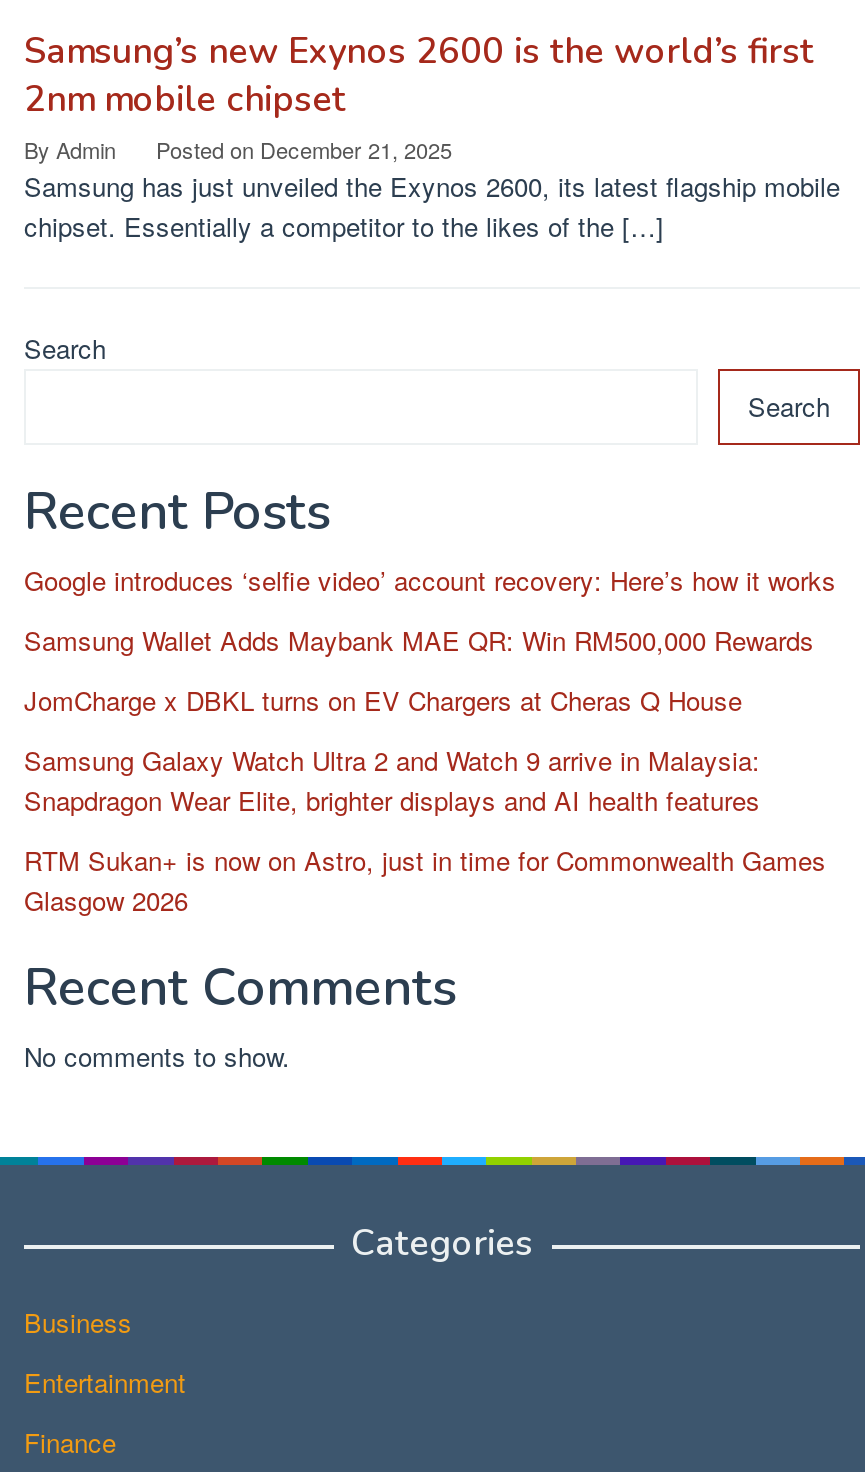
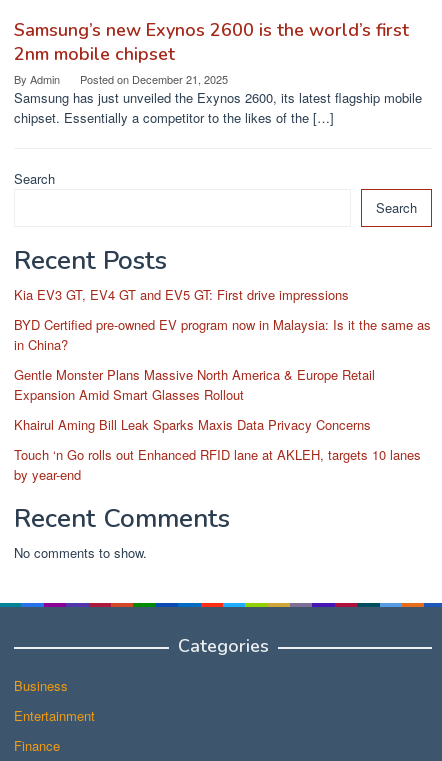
- Google introduces ‘selfie video’ account recovery: Here’s how it works
+ Kia EV3 GT, EV4 GT and EV5 GT: First drive impressions

- Samsung Wallet Adds Maybank MAE QR: Win RM500,000 Rewards
+ BYD Certified pre-owned EV program now in Malaysia: Is it the same as
+ in China?

- JomCharge x DBKL turns on EV Chargers at Cheras Q House
+ Gentle Monster Plans Massive North America & Europe Retail
+ Expansion Amid Smart Glasses Rollout

- Samsung Galaxy Watch Ultra 2 and Watch 9 arrive in Malaysia:
- Snapdragon Wear Elite, brighter displays and AI health features
+ Khairul Aming Bill Leak Sparks Maxis Data Privacy Concerns

- RTM Sukan+ is now on Astro, just in time for Commonwealth Games
- Glasgow 2026
+ Touch ‘n Go rolls out Enhanced RFID lane at AKLEH, targets 10 lanes
+ by year-end
